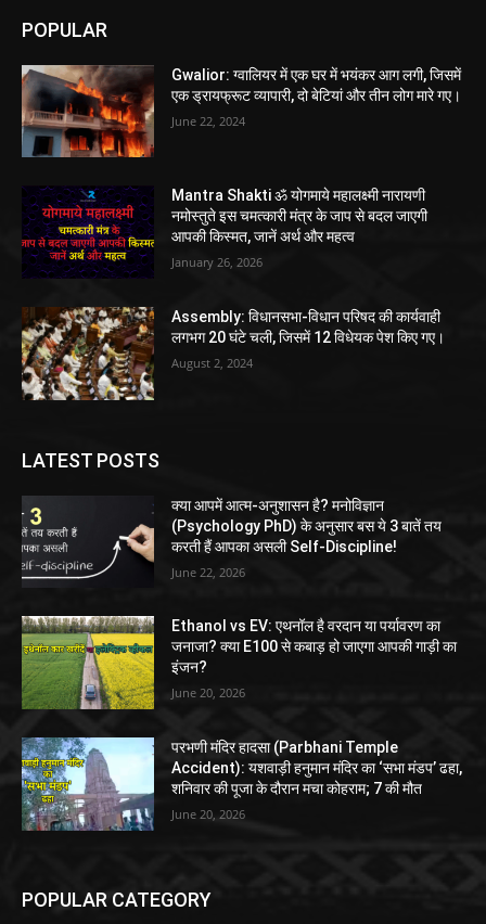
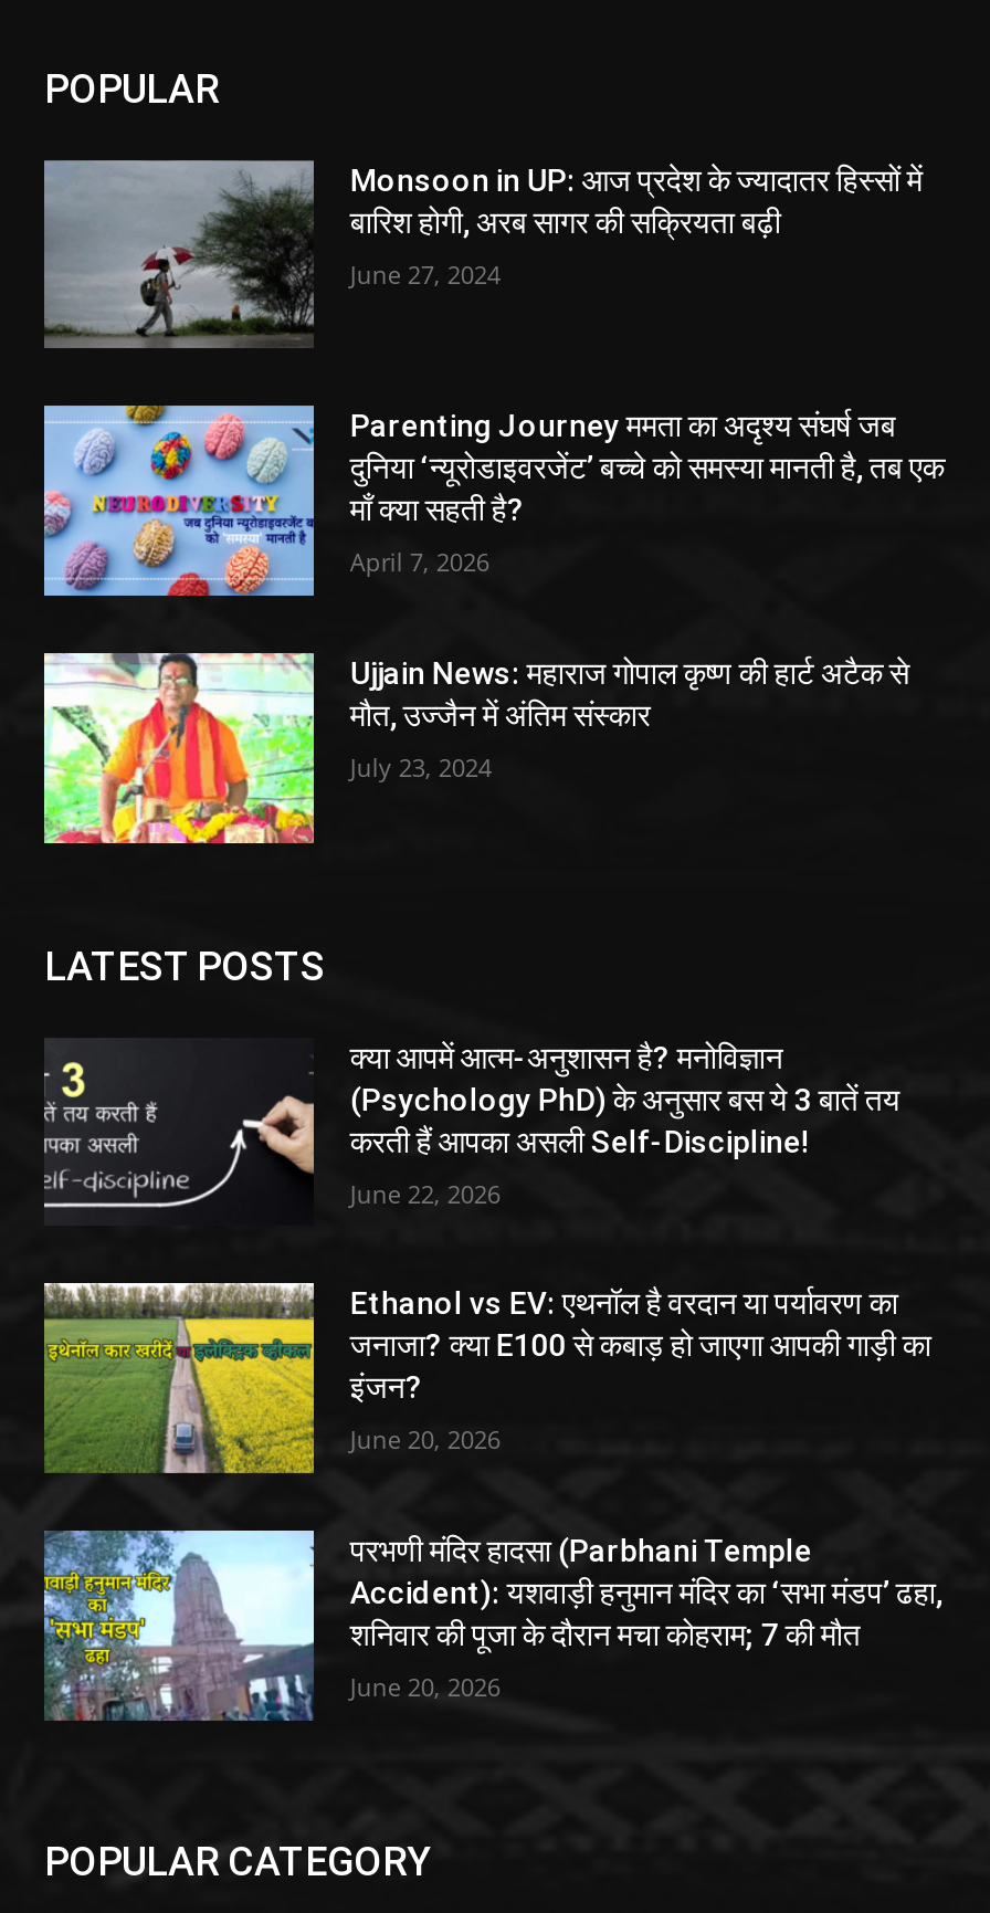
- [image]
- Gwalior: ग्वालियर में एक घर में भयंकर आग लगी, जिसमें
- एक ड्रायफ्रूट व्यापारी, दो बेटियां और तीन लोग मारे गए।
+ [image]
+ Monsoon in UP: आज प्रदेश के ज्यादातर हिस्सों में
+ बारिश होगी, अरब सागर की सक्रियता बढ़ी

- June 22, 2024
+ June 27, 2024

- [image]
- Mantra Shakti ॐ योगमाये महालक्ष्मी नारायणी
- नमोस्तुते इस चमत्कारी मंत्र के जाप से बदल जाएगी
- आपकी किस्मत, जानें अर्थ और महत्व
+ [image]
+ Parenting Journey ममता का अदृश्य संघर्ष जब
+ दुनिया ‘न्यूरोडाइवरजेंट’ बच्चे को समस्या मानती है, तब एक
+ माँ क्या सहती है?

- January 26, 2026
+ April 7, 2026

- [image]
- Assembly: विधानसभा-विधान परिषद की कार्यवाही
- लगभग 20 घंटे चली, जिसमें 12 विधेयक पेश किए गए।
+ [image]
+ Ujjain News: महाराज गोपाल कृष्ण की हार्ट अटैक से
+ मौत, उज्जैन में अंतिम संस्कार

- August 2, 2024
+ July 23, 2024
